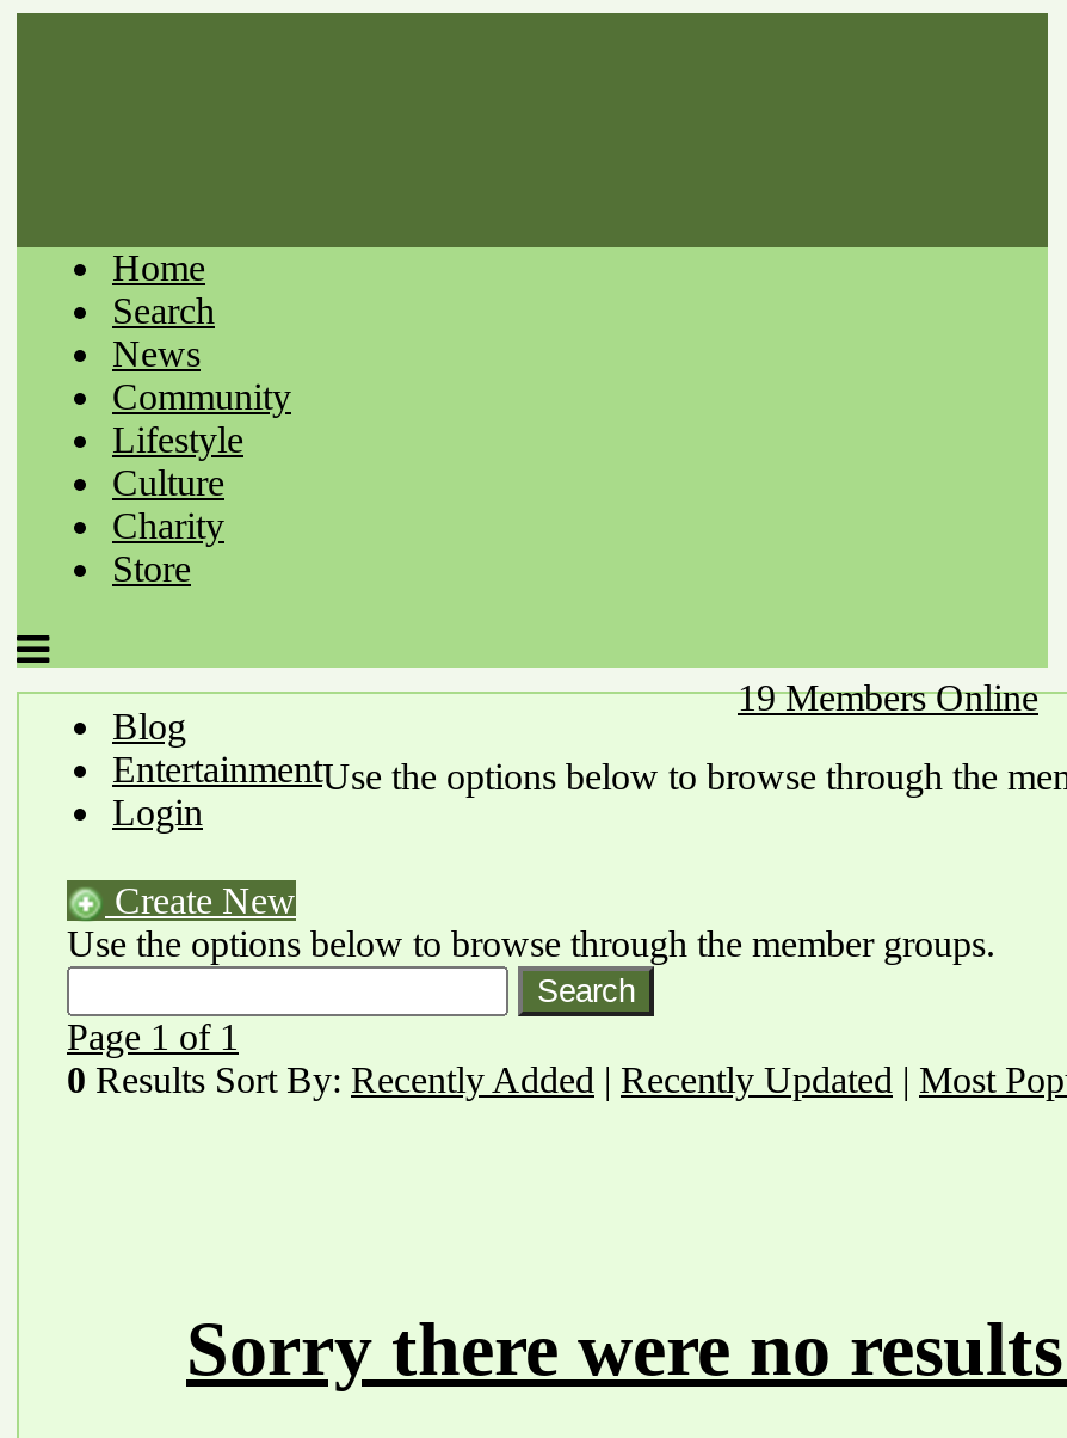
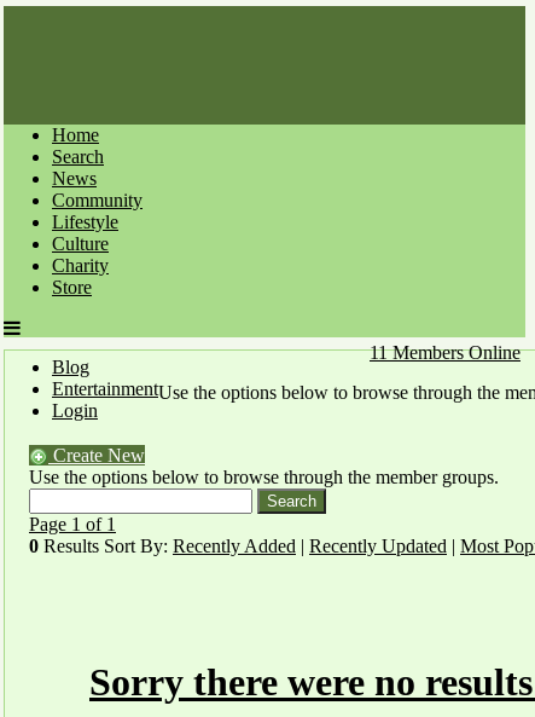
- 19 Members Online
+ 11 Members Online
